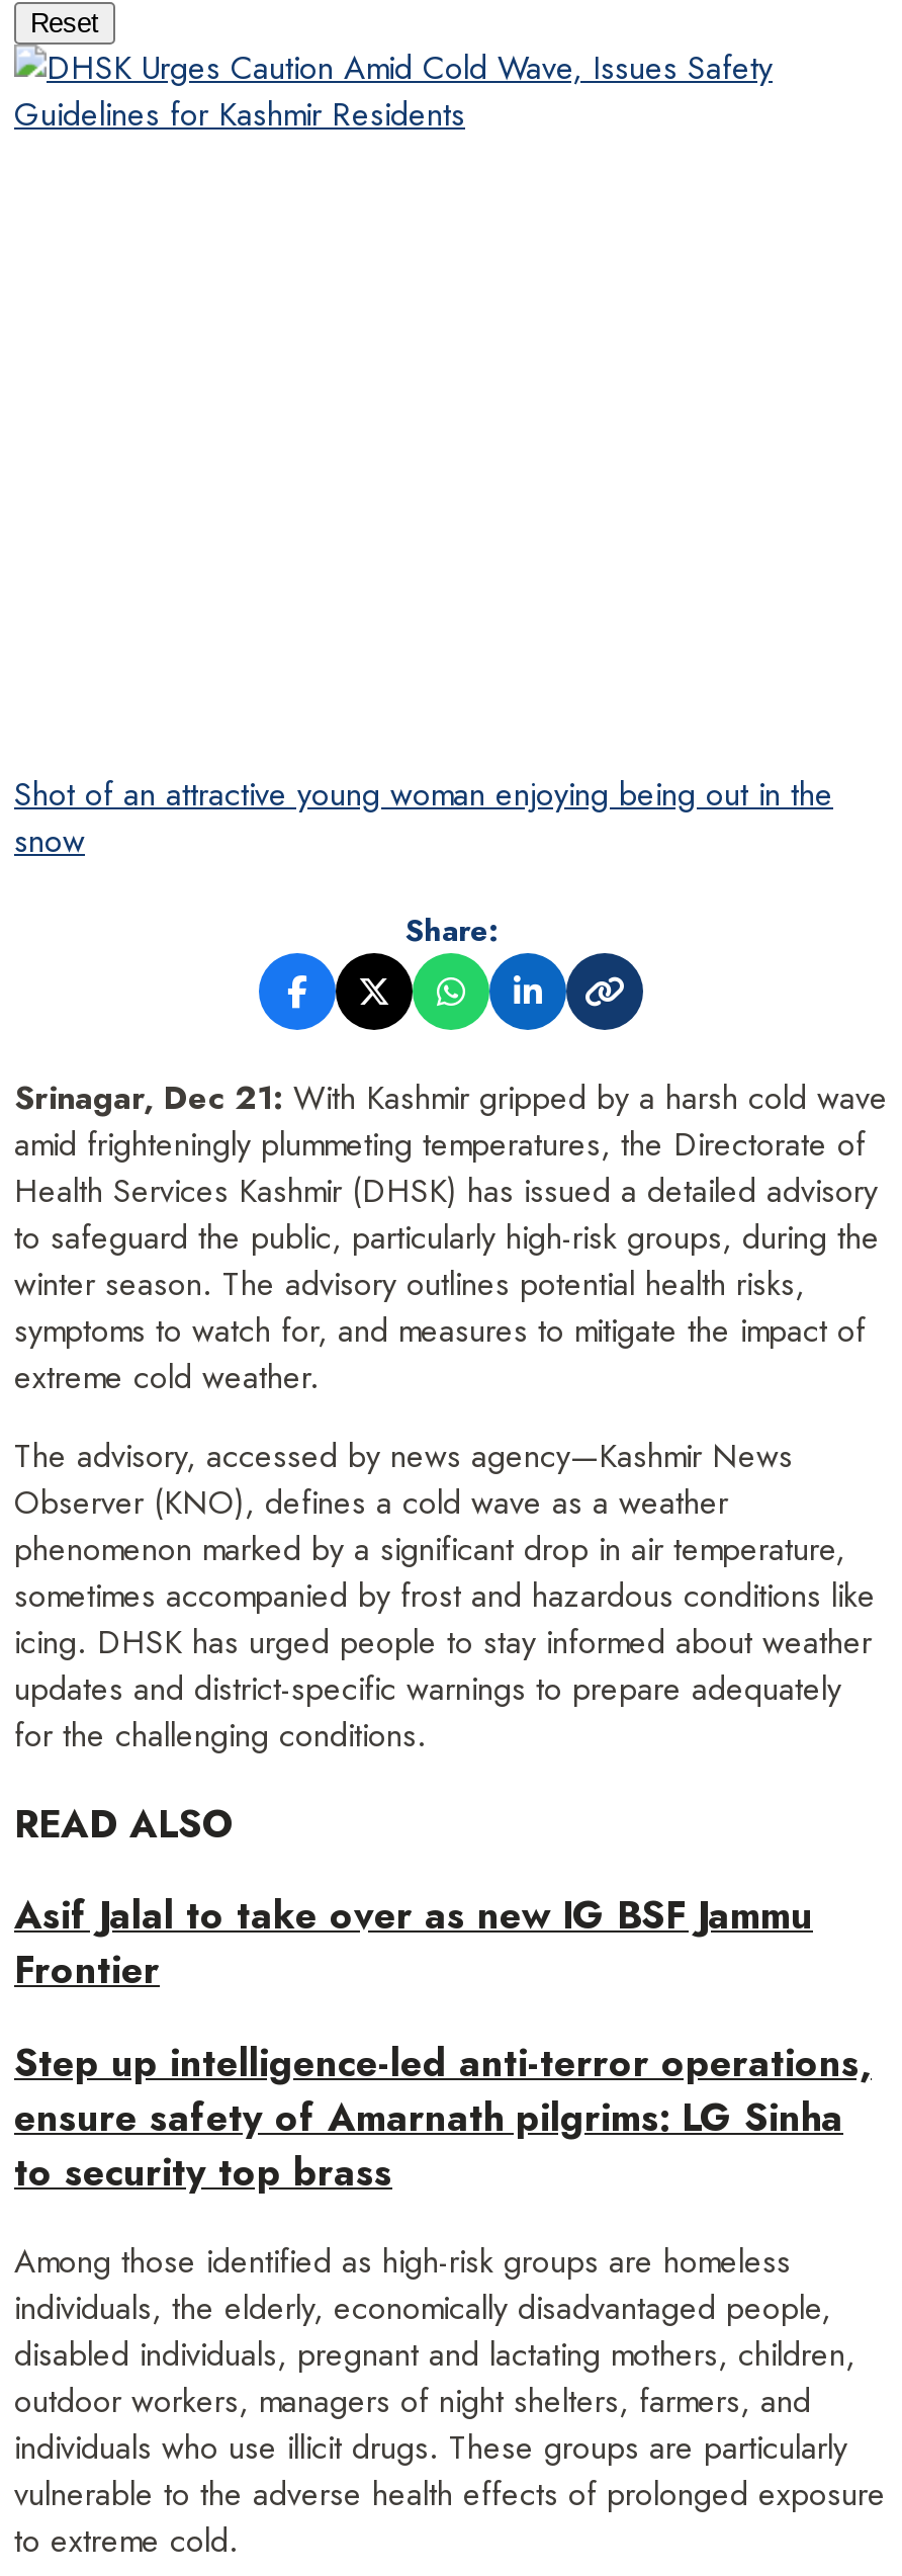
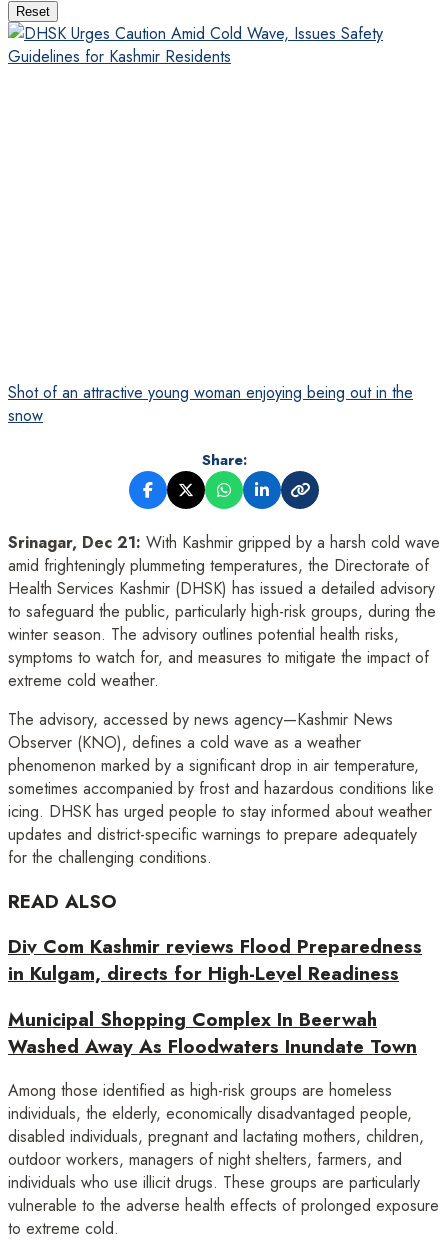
- Asif Jalal to take over as new IG BSF Jammu
- Frontier
+ Div Com Kashmir reviews Flood Preparedness
+ in Kulgam, directs for High-Level Readiness

- Step up intelligence-led anti-terror operations,
- ensure safety of Amarnath pilgrims: LG Sinha
- to security top brass
+ Municipal Shopping Complex In Beerwah
+ Washed Away As Floodwaters Inundate Town
